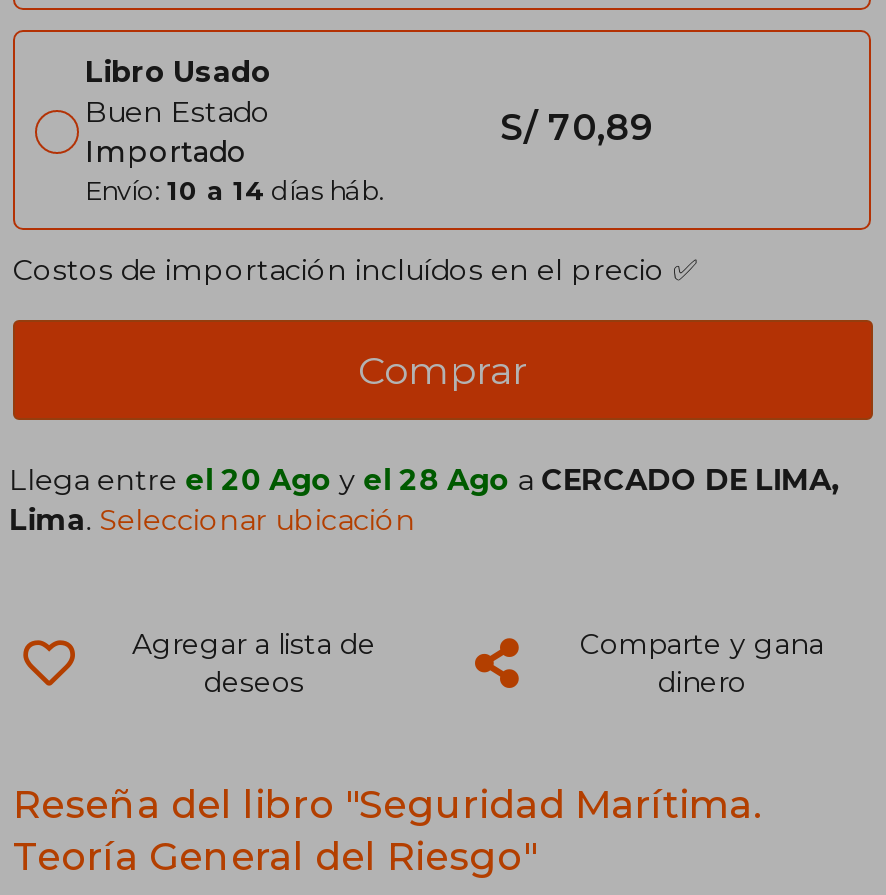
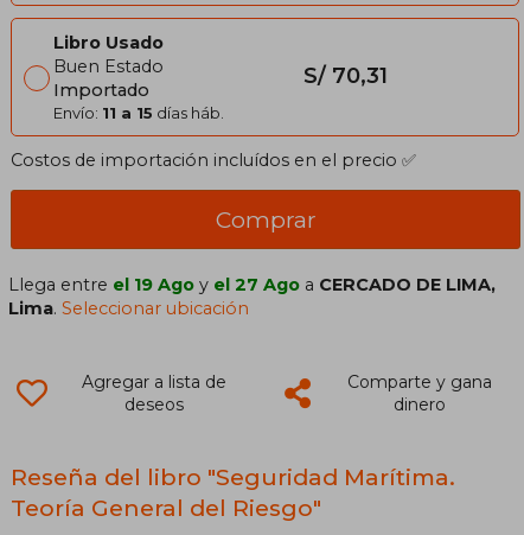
- S/ 70,89
+ S/ 70,31

- Envío: 10 a 14 días háb.
+ Envío: 11 a 15 días háb.

- Llega entre el 20 Ago y el 28 Ago a CERCADO DE LIMA,
+ Llega entre el 19 Ago y el 27 Ago a CERCADO DE LIMA,
